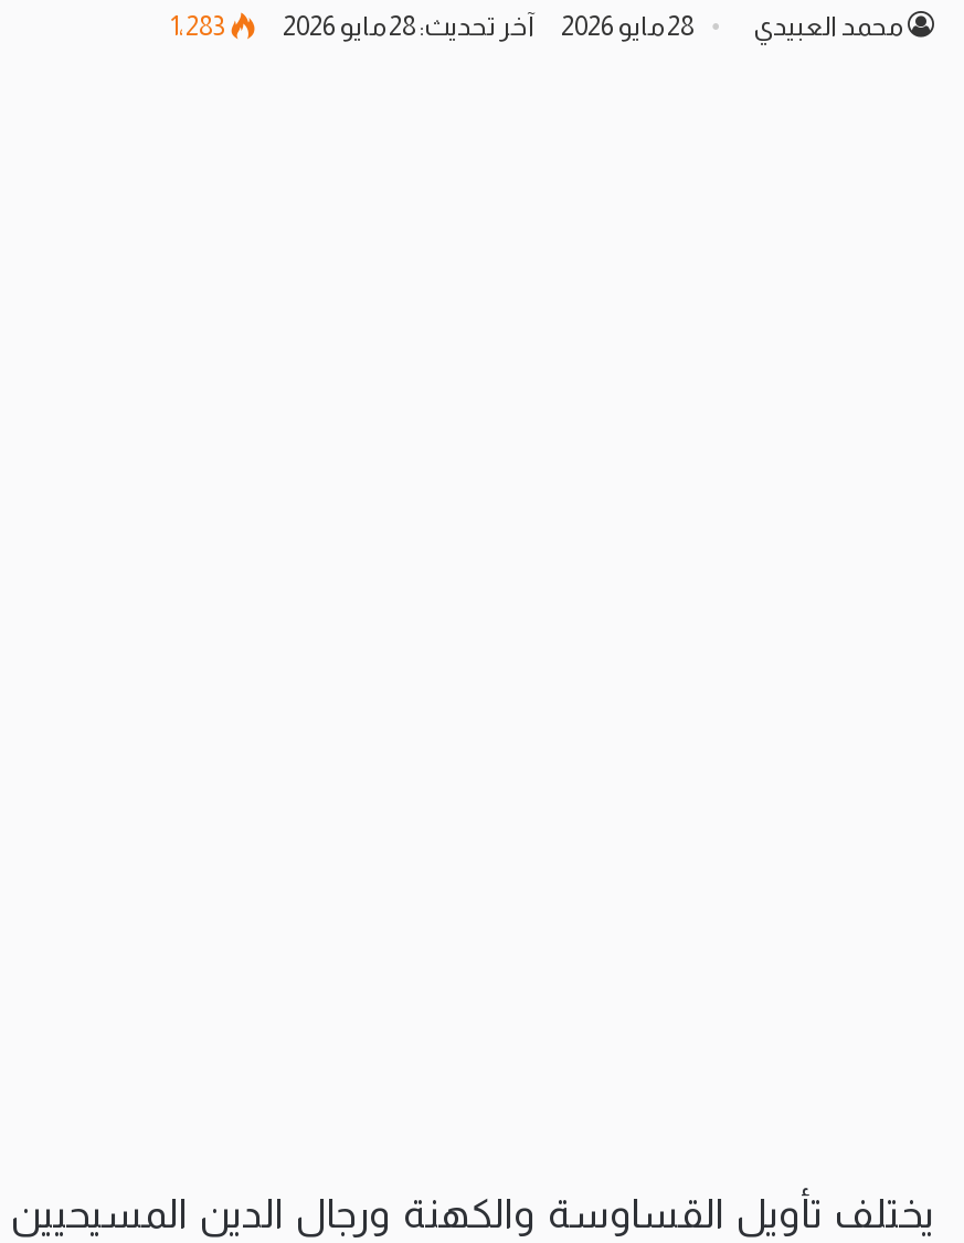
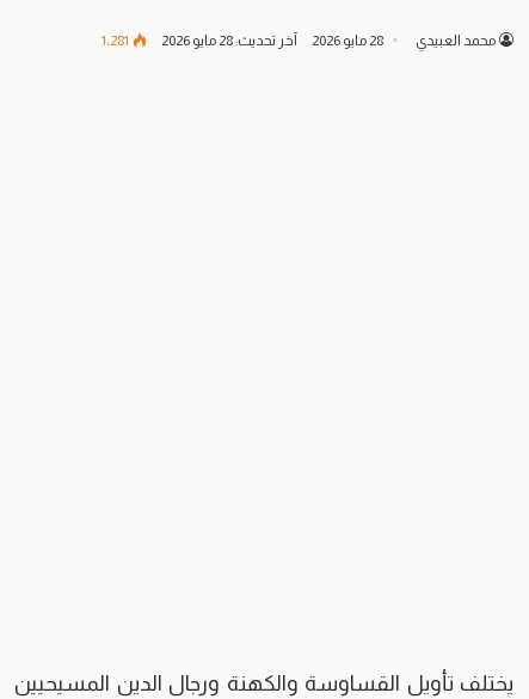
- 1٬283
+ 1٬281
